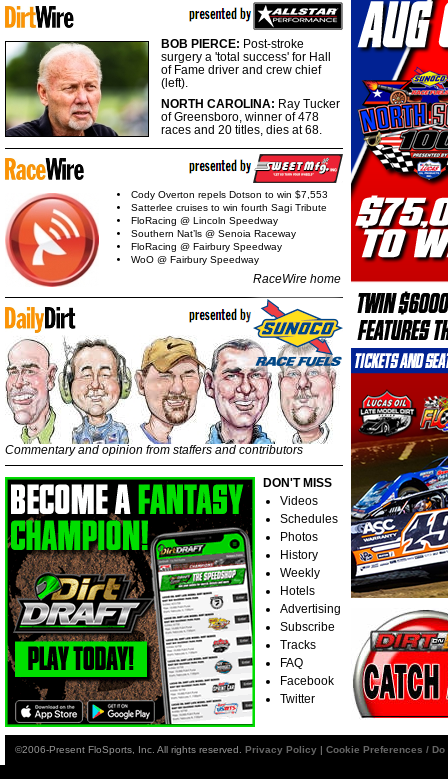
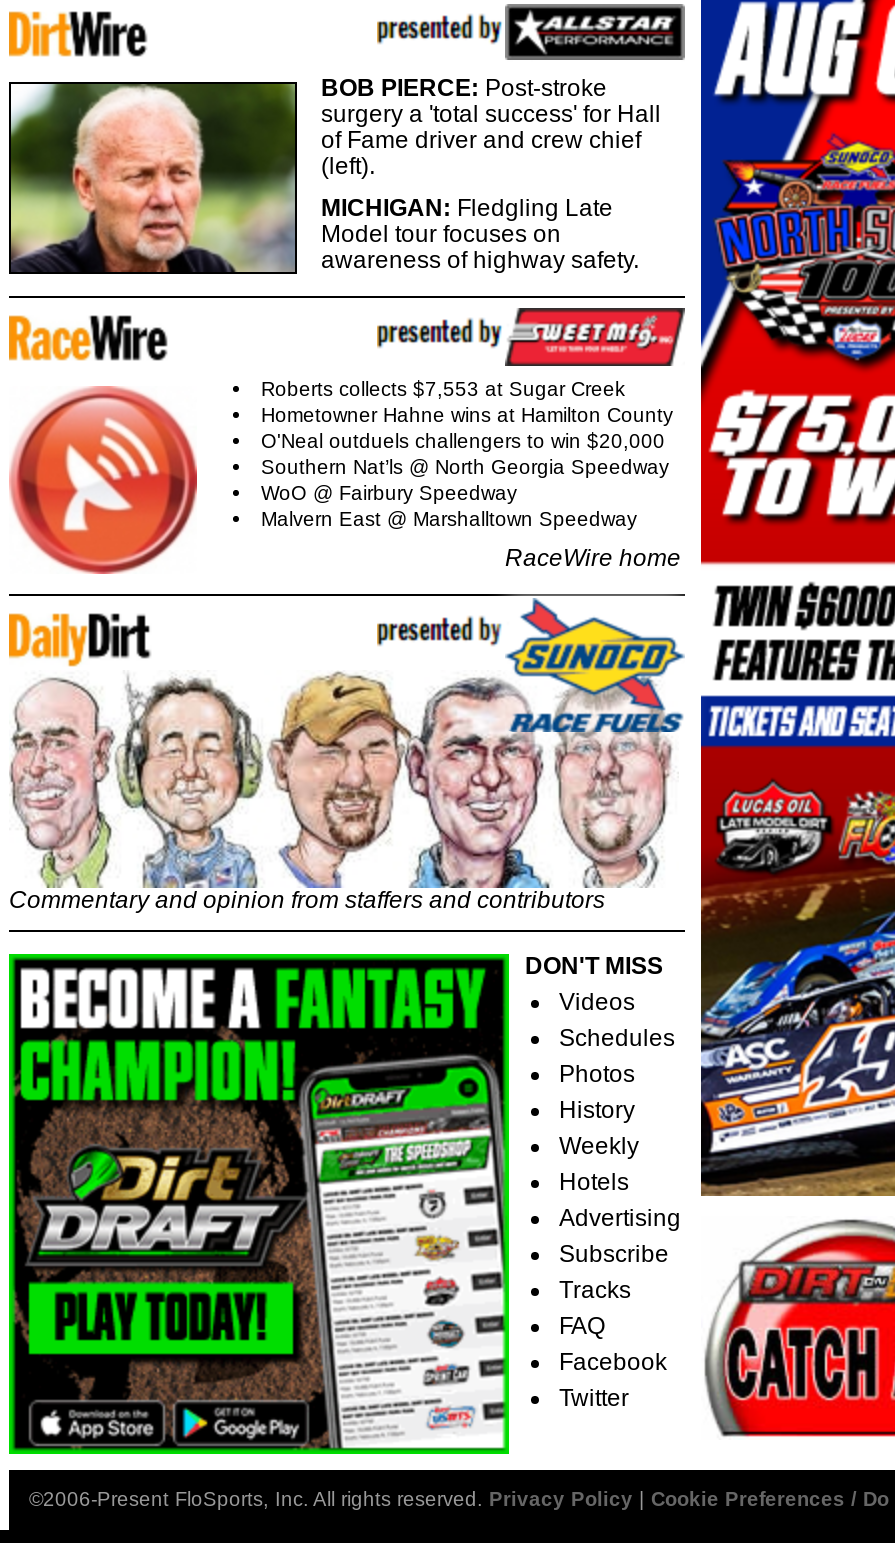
- NORTH CAROLINA: Ray Tucker
- of Greensboro, winner of 478
- races and 20 titles, dies at 68.
+ MICHIGAN: Fledgling Late
+ Model tour focuses on
+ awareness of highway safety.

- Cody Overton repels Dotson to win $7,553
- Satterlee cruises to win fourth Sagi Tribute
- FloRacing @ Lincoln Speedway
- Southern Nat’ls @ Senoia Raceway
- FloRacing @ Fairbury Speedway
+ Roberts collects $7,553 at Sugar Creek
+ Hometowner Hahne wins at Hamilton County
+ O'Neal outduels challengers to win $20,000
+ Southern Nat’ls @ North Georgia Speedway

+ Malvern East @ Marshalltown Speedway
